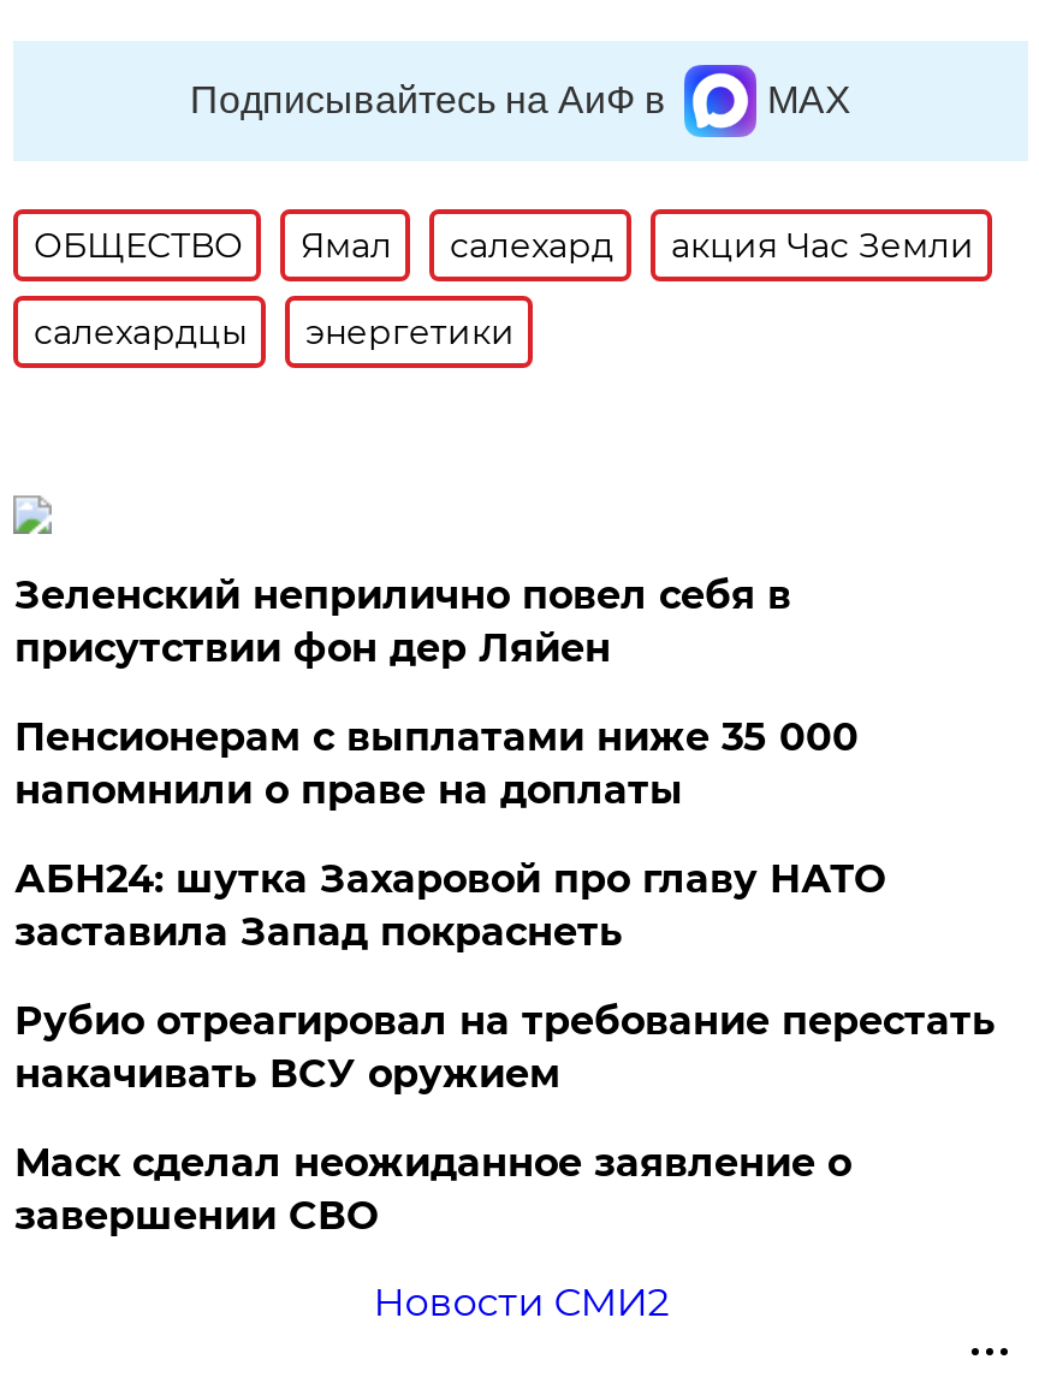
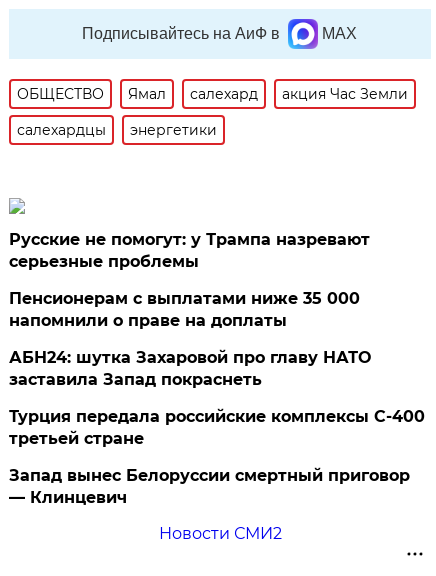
- Зеленский неприлично повел cебя в
- присутствии фон дер Ляйен
+ Русские не помогут: у Трампа назревают
+ серьезные проблемы

- Рубио отреагировал на требование перестать
- накачивать ВСУ оружием
+ Турция передала российские комплексы С-400
+ третьей стране

- Маск сделал неожиданное заявление о
- завершении СВО
+ Запад вынес Белоруссии смертный приговор
+ — Клинцевич
